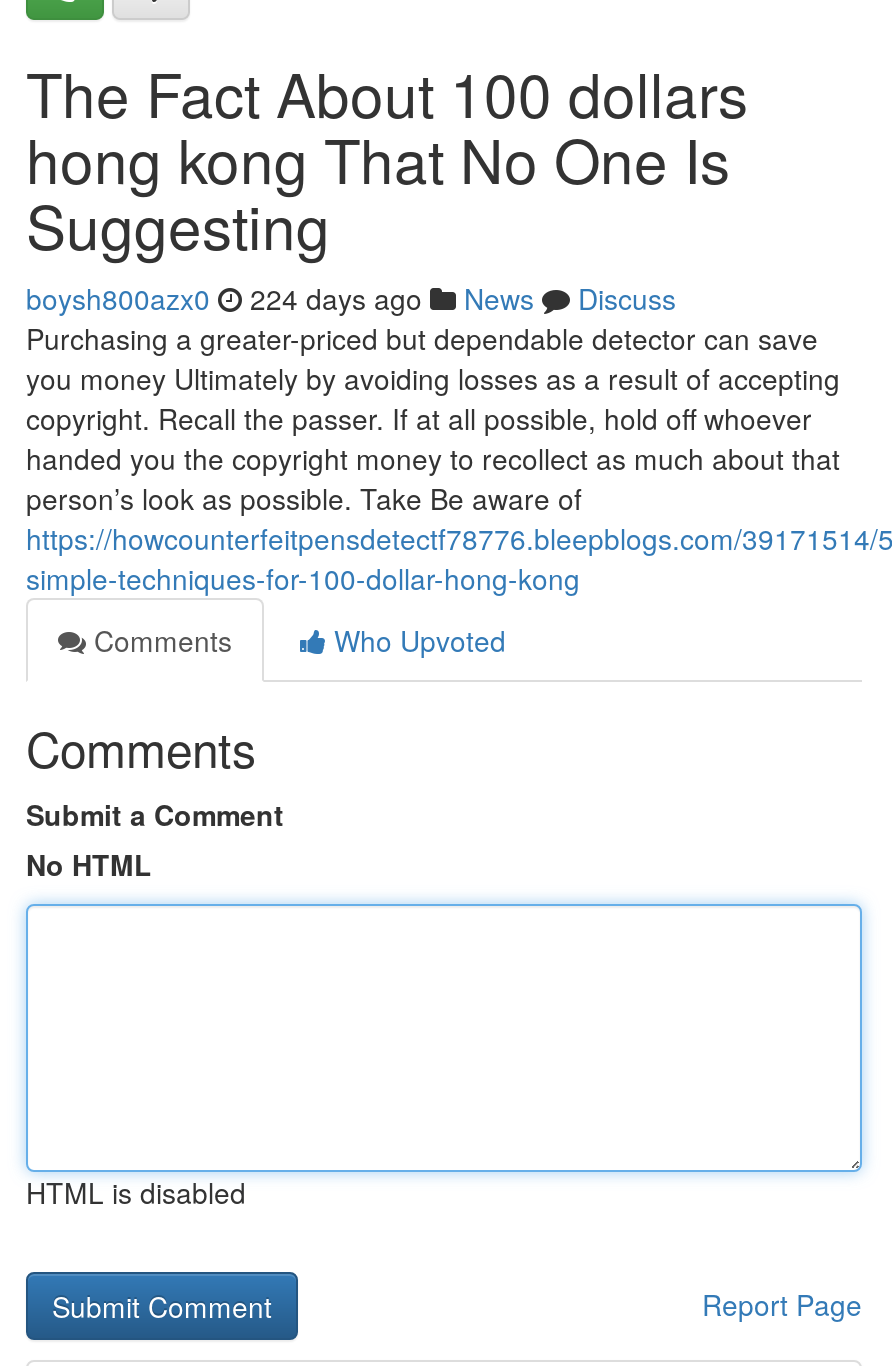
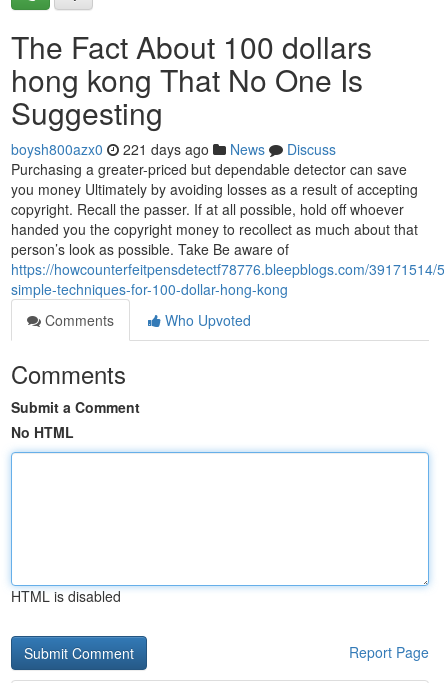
- boysh800azx0 224 days ago News Discuss
+ boysh800azx0 221 days ago News Discuss
